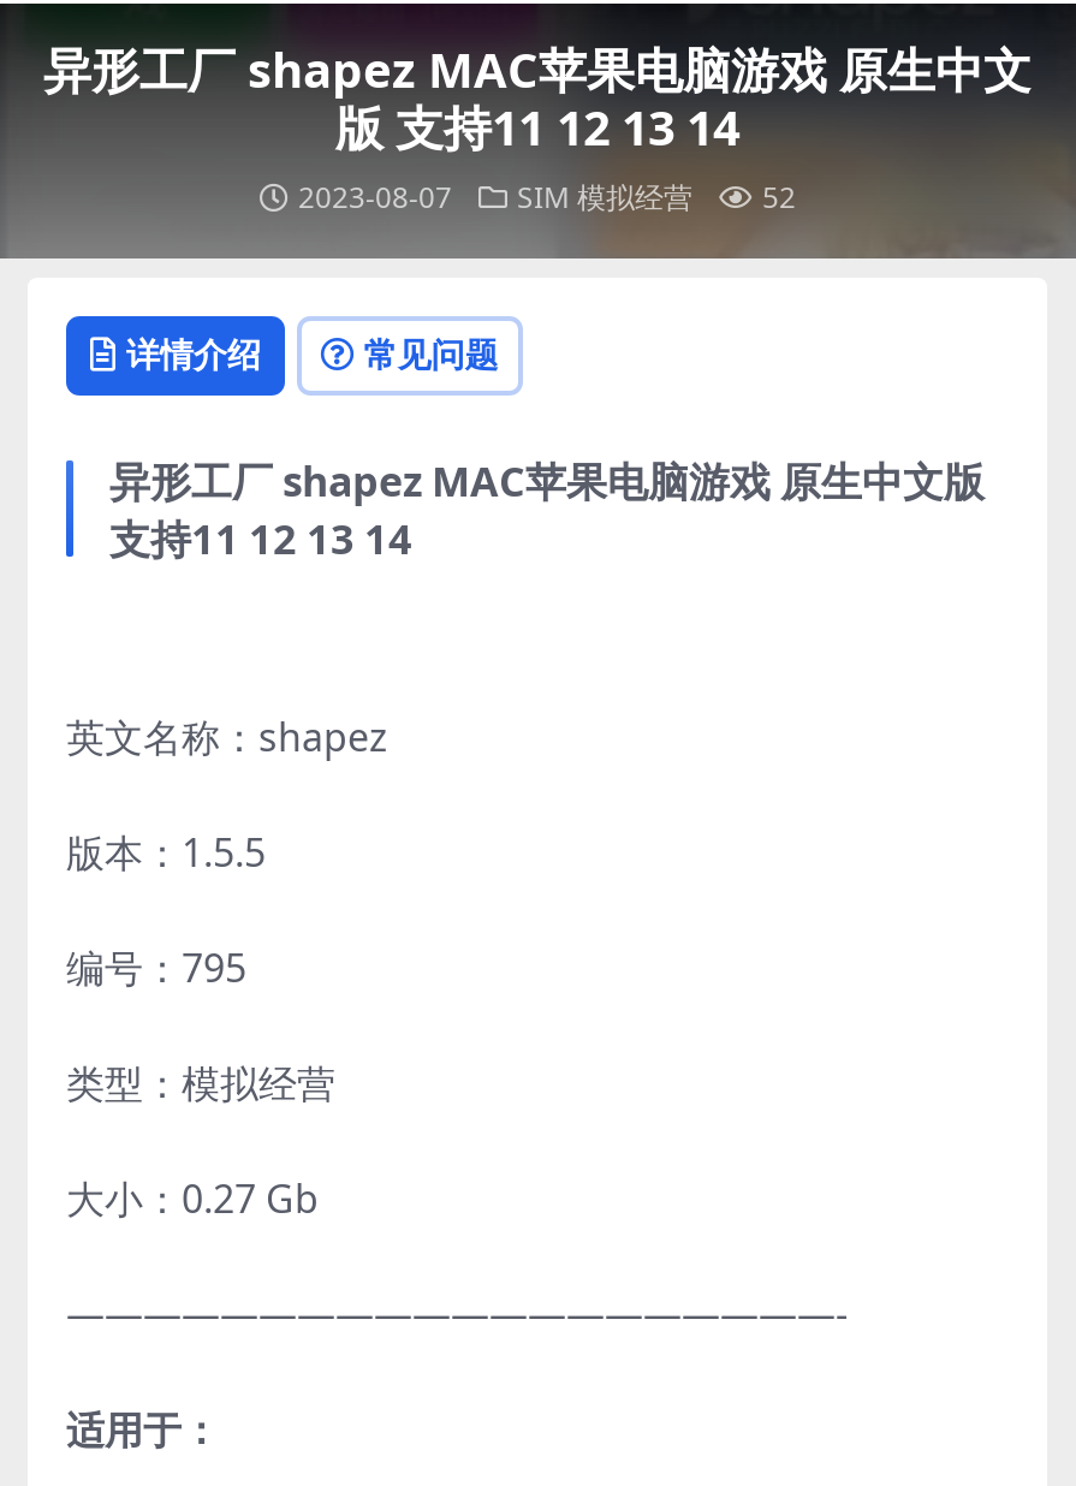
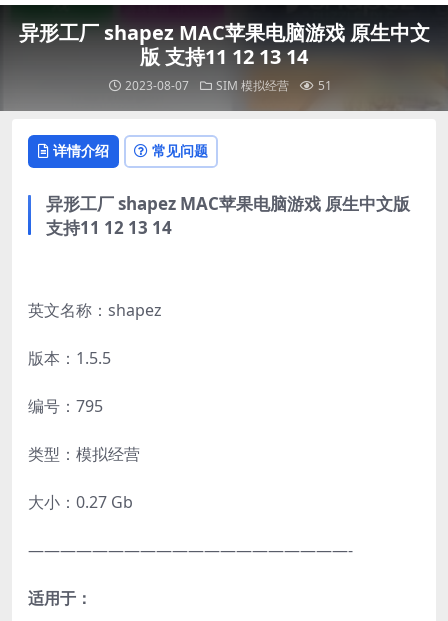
- 2023-08-07 SIM 模拟经营 52
+ 2023-08-07 SIM 模拟经营 51
